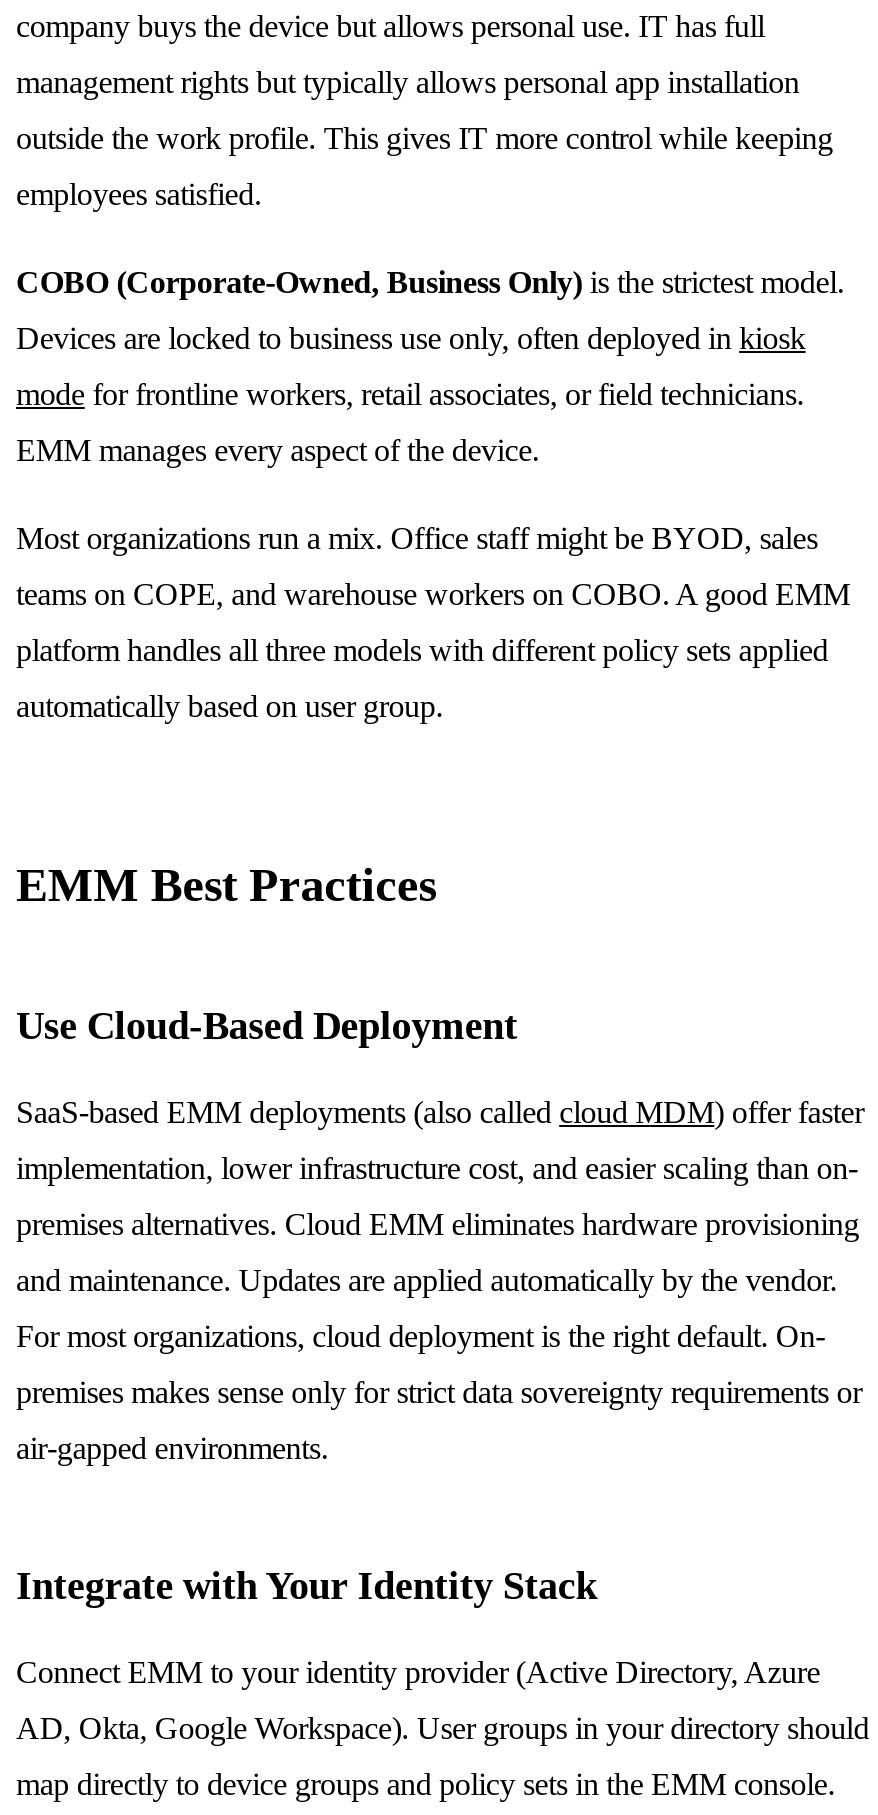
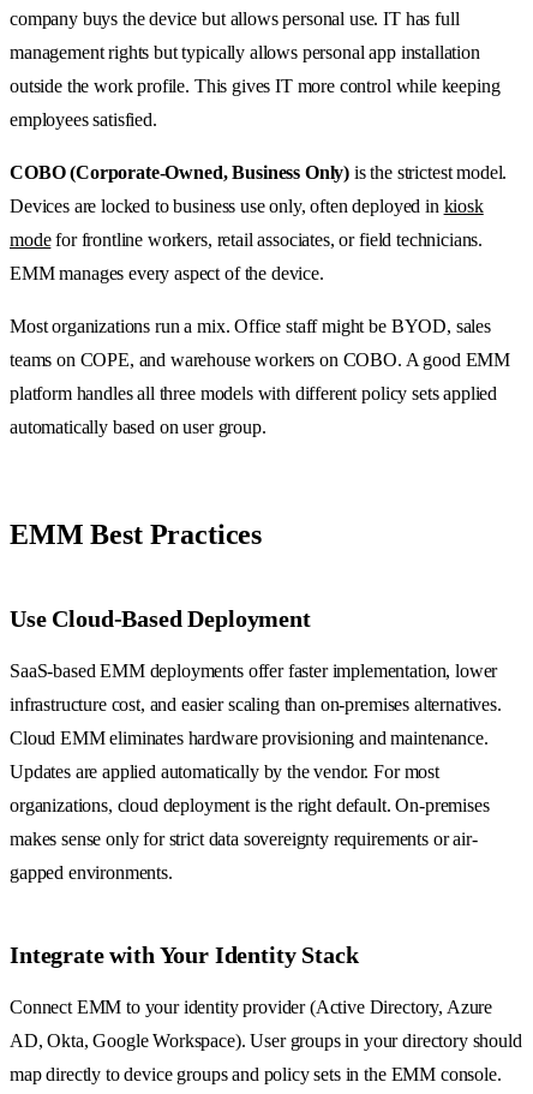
- SaaS-based EMM deployments (also called cloud MDM) offer faster
+ SaaS-based EMM deployments offer faster implementation, lower

- implementation, lower infrastructure cost, and easier scaling than on-
+ infrastructure cost, and easier scaling than on-premises alternatives.

- premises alternatives. Cloud EMM eliminates hardware provisioning
+ Cloud EMM eliminates hardware provisioning and maintenance.

- and maintenance. Updates are applied automatically by the vendor.
+ Updates are applied automatically by the vendor. For most

- For most organizations, cloud deployment is the right default. On-
+ organizations, cloud deployment is the right default. On-premises

- premises makes sense only for strict data sovereignty requirements or
+ makes sense only for strict data sovereignty requirements or air-

- air-gapped environments.
+ gapped environments.
